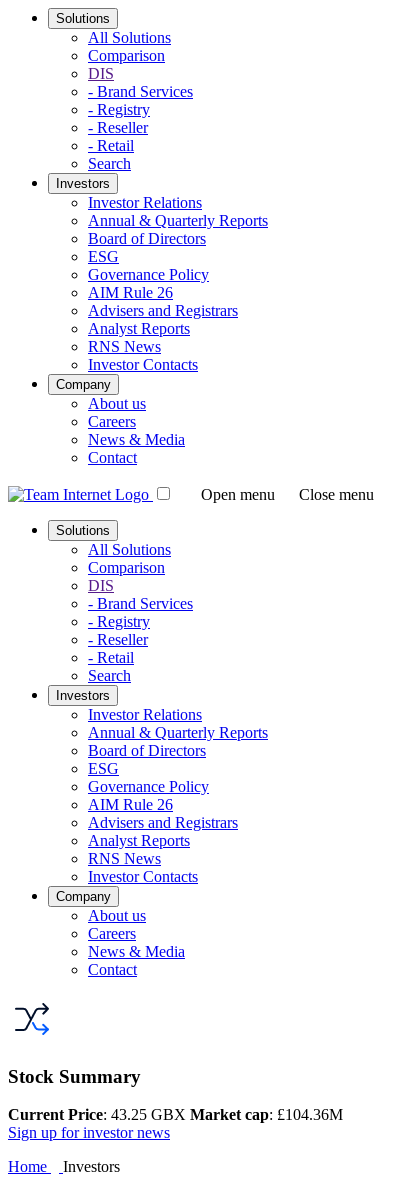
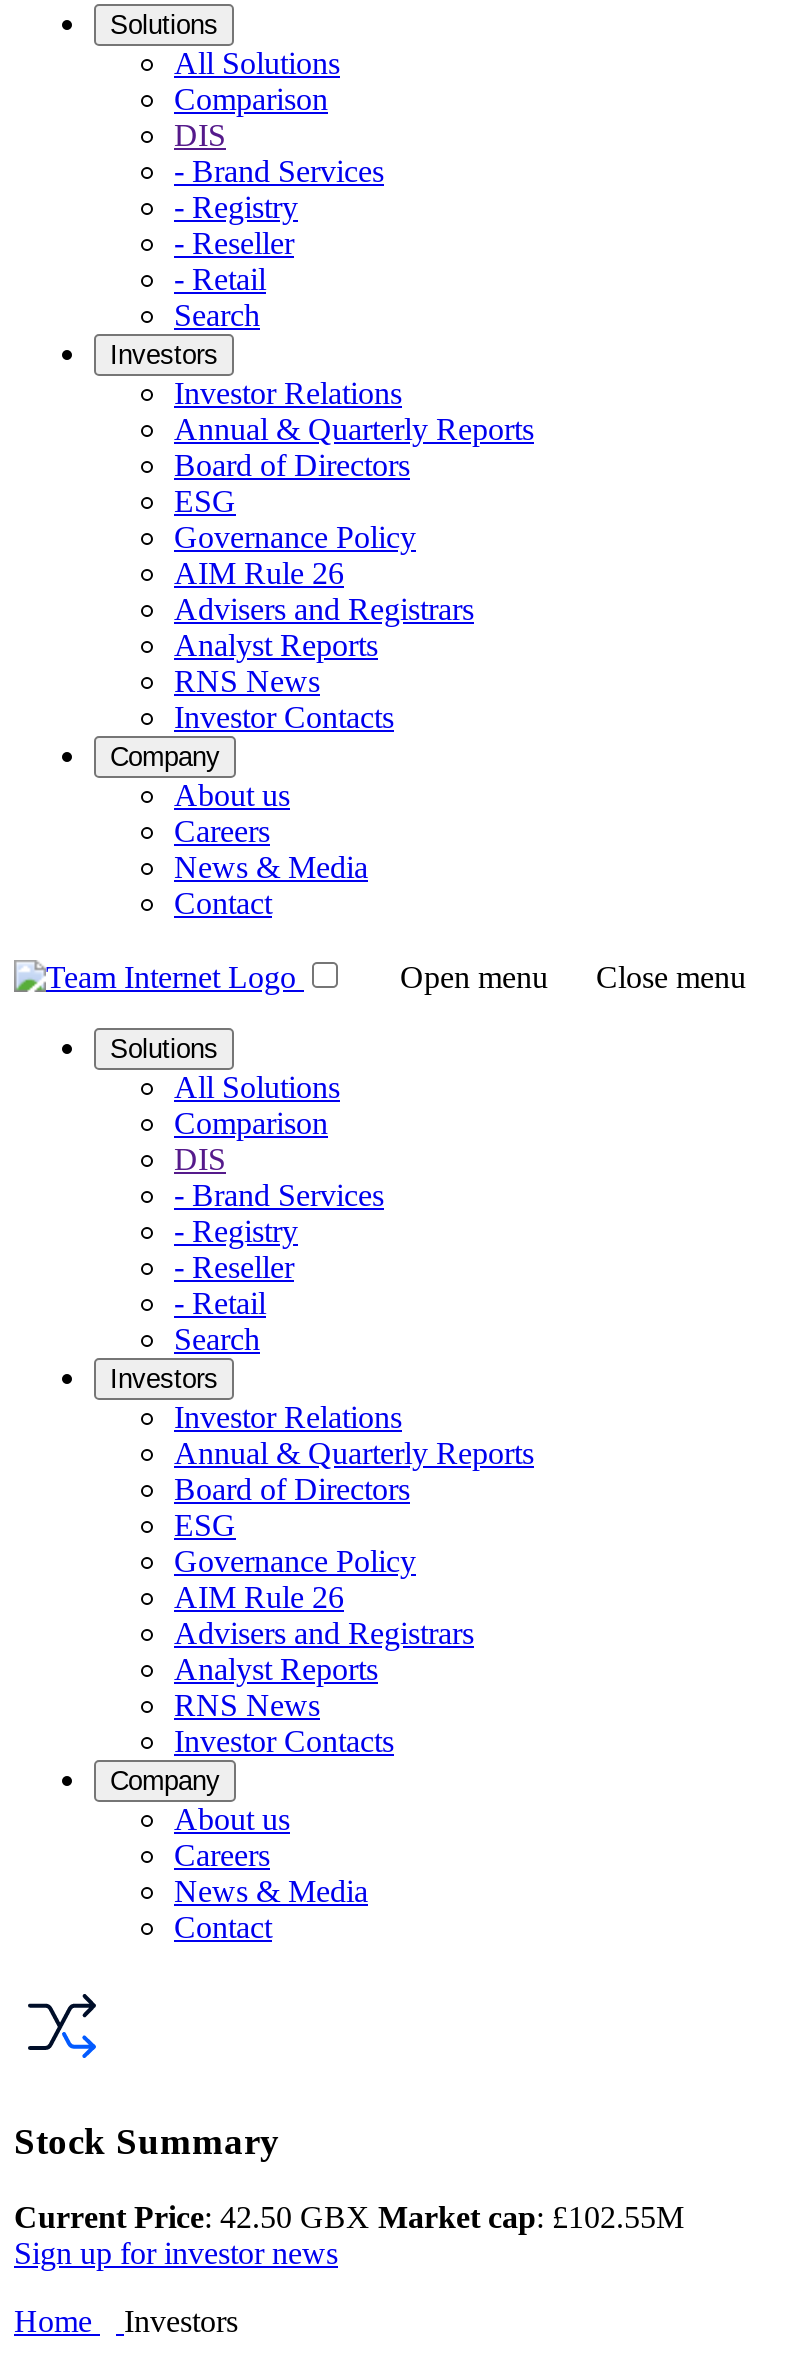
- Current Price: 43.25 GBX Market cap: £104.36M
+ Current Price: 42.50 GBX Market cap: £102.55M
